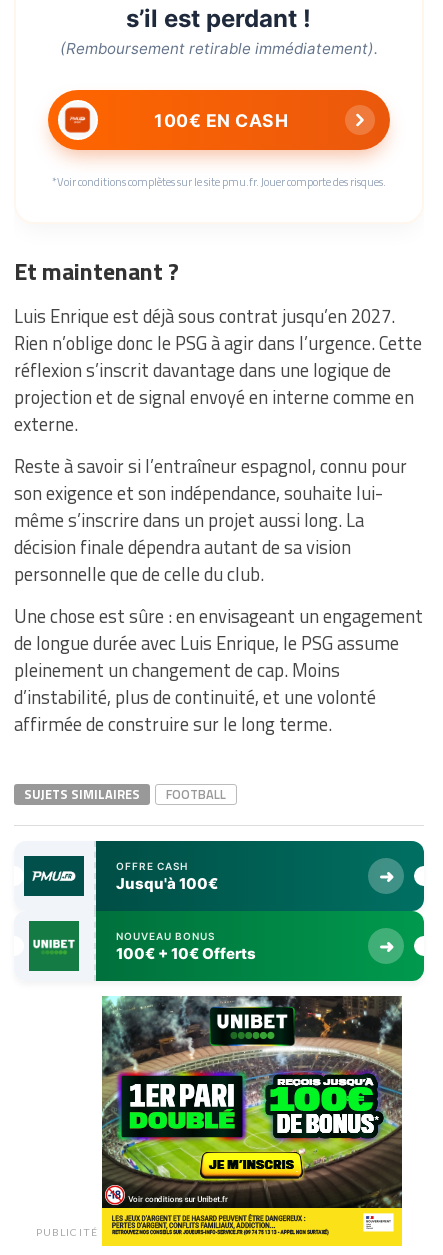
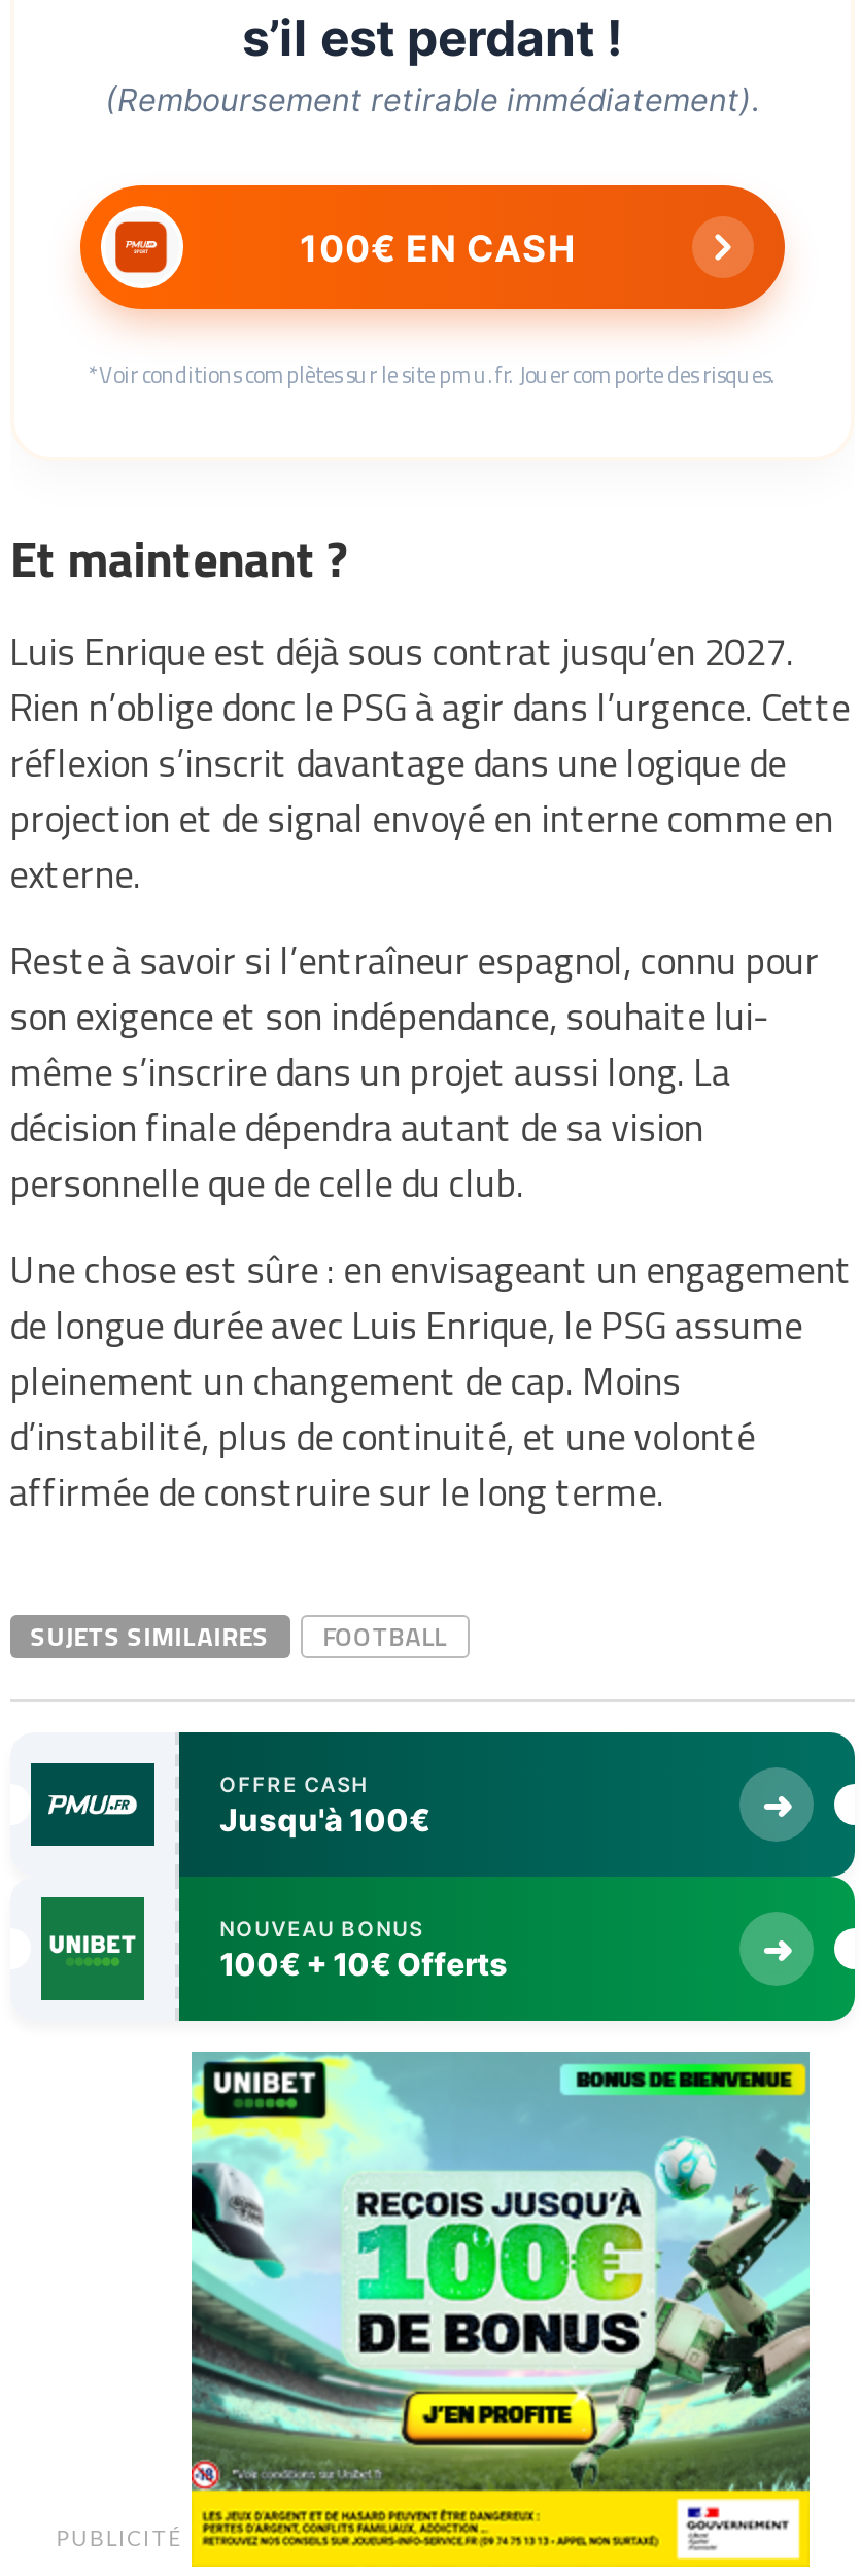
- [image]
+ [image]
